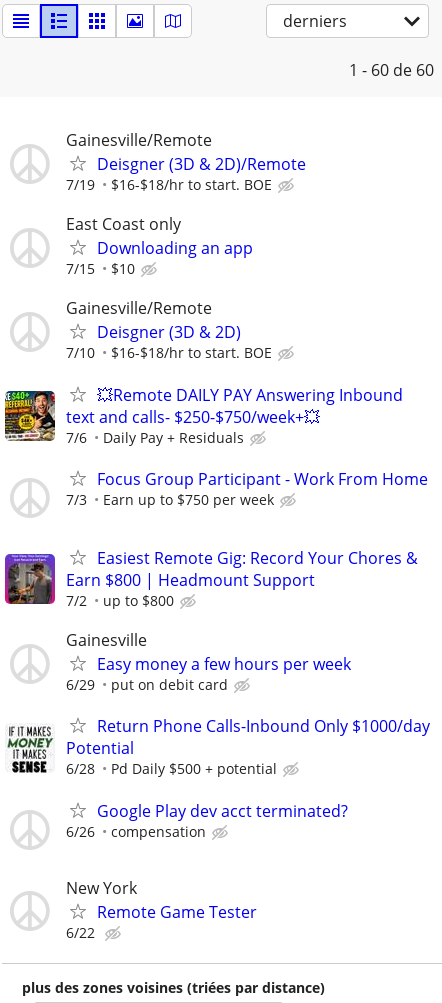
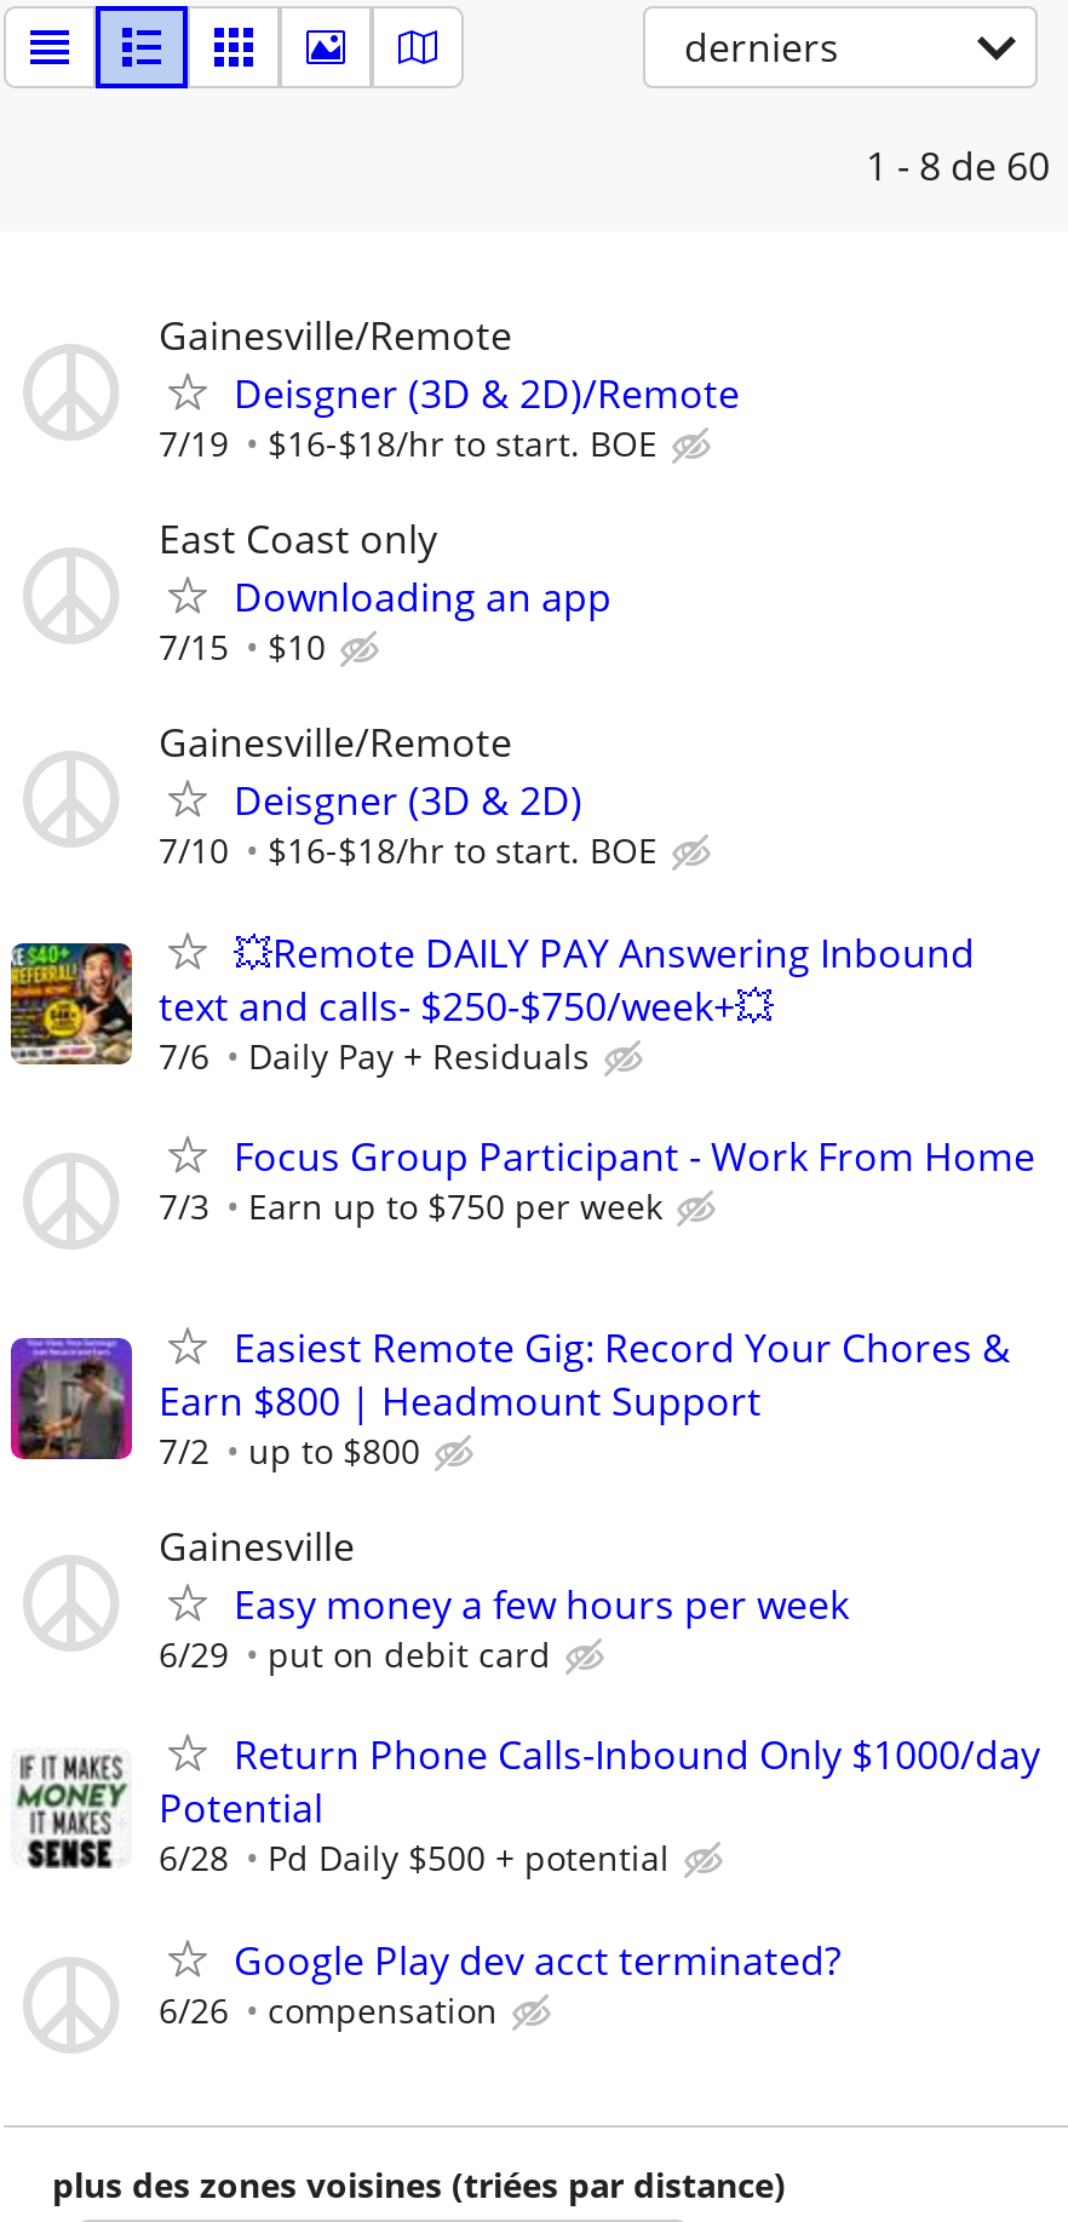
- 1 - 60 de 60
+ 1 - 8 de 60

- New York
- Remote Game Tester
- 6/22
